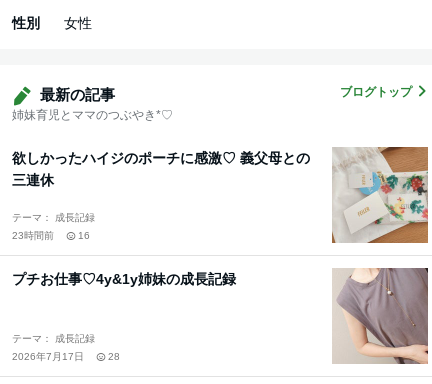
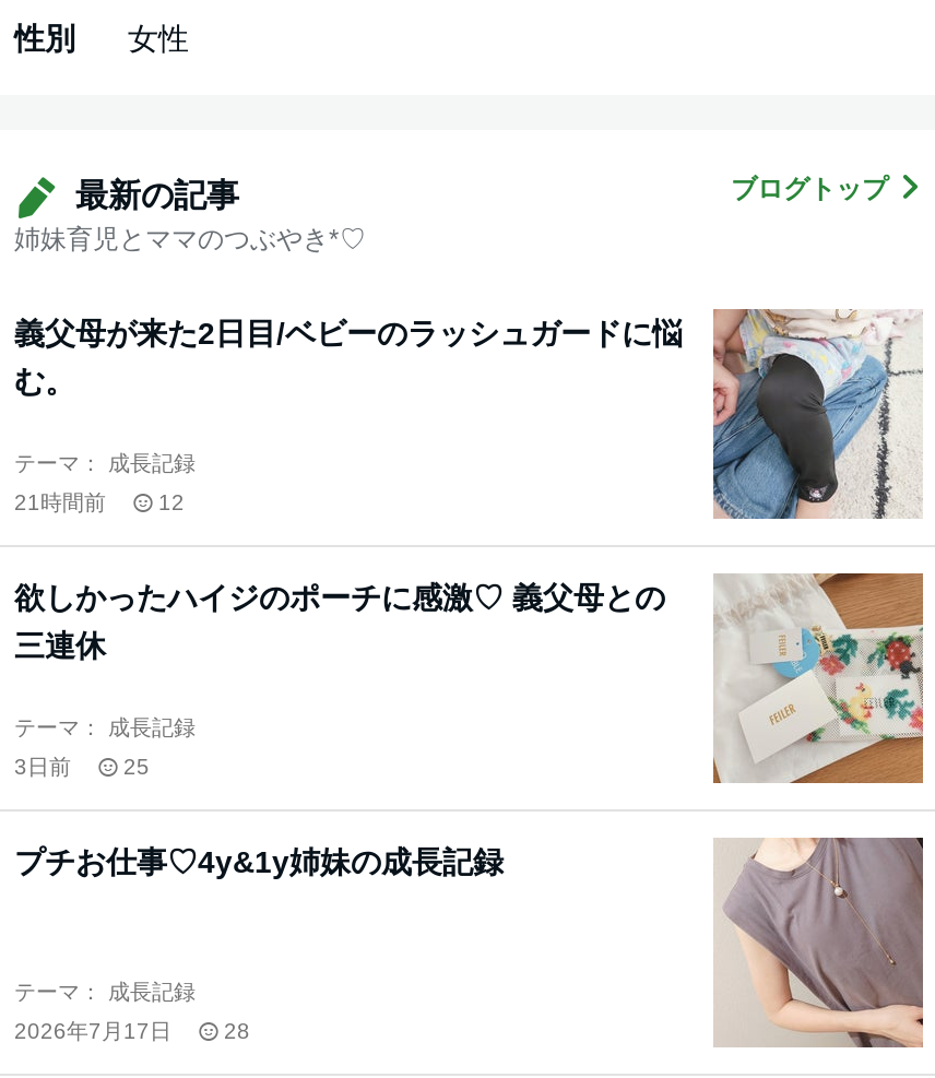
+ [image]
+ 義父母が来た2日目/ベビーのラッシュガードに悩
+ む。
+ テーマ： 成長記録
+ 21時間前
+ 12

- 23時間前
- 16
+ 3日前
+ 25
